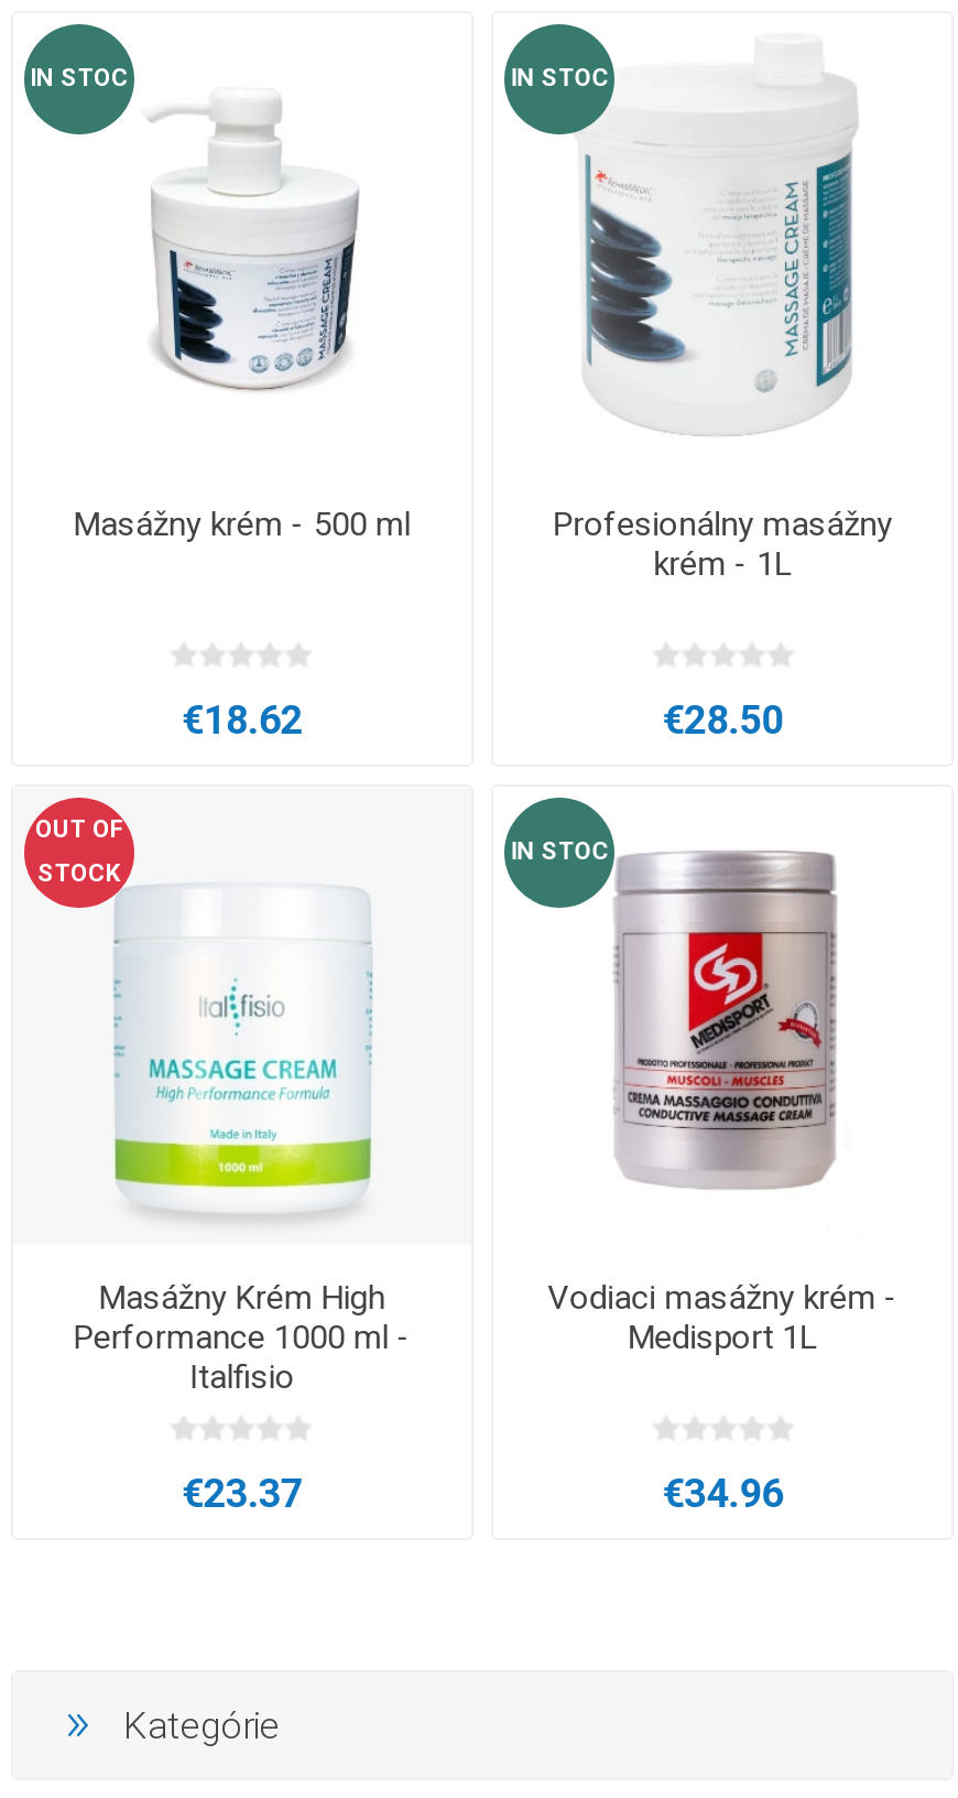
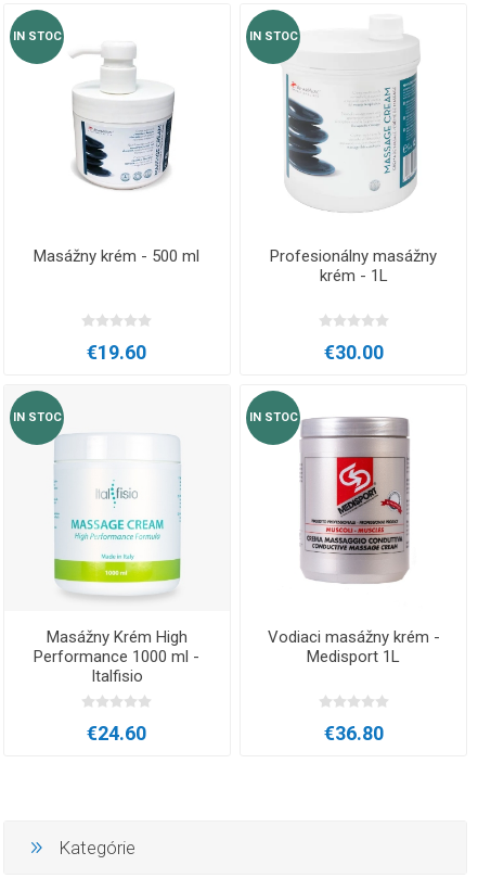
- €28.50
- OUT OF
- STOCK
+ €30.00
+ IN STOC

- €18.62
+ €19.60

- €23.37
+ €24.60

- €34.96
+ €36.80
